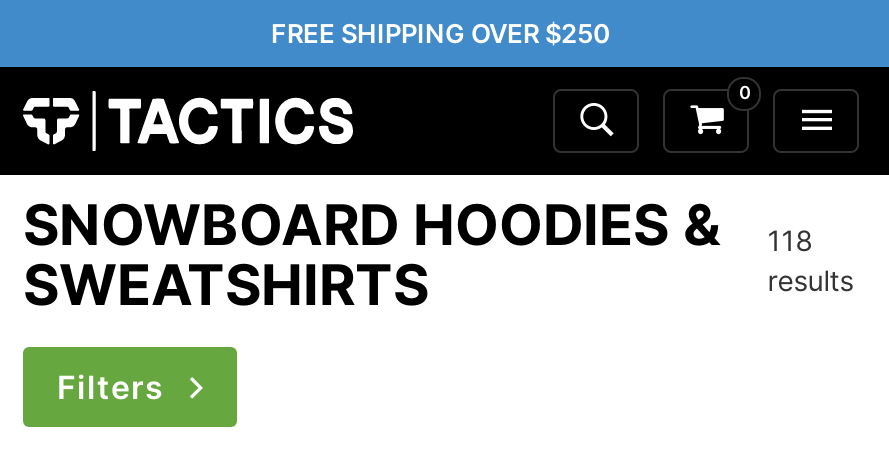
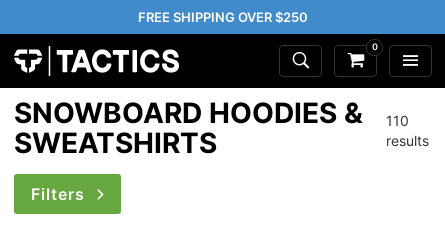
- SNOWBOARD HOODIES & 118
+ SNOWBOARD HOODIES & 110
